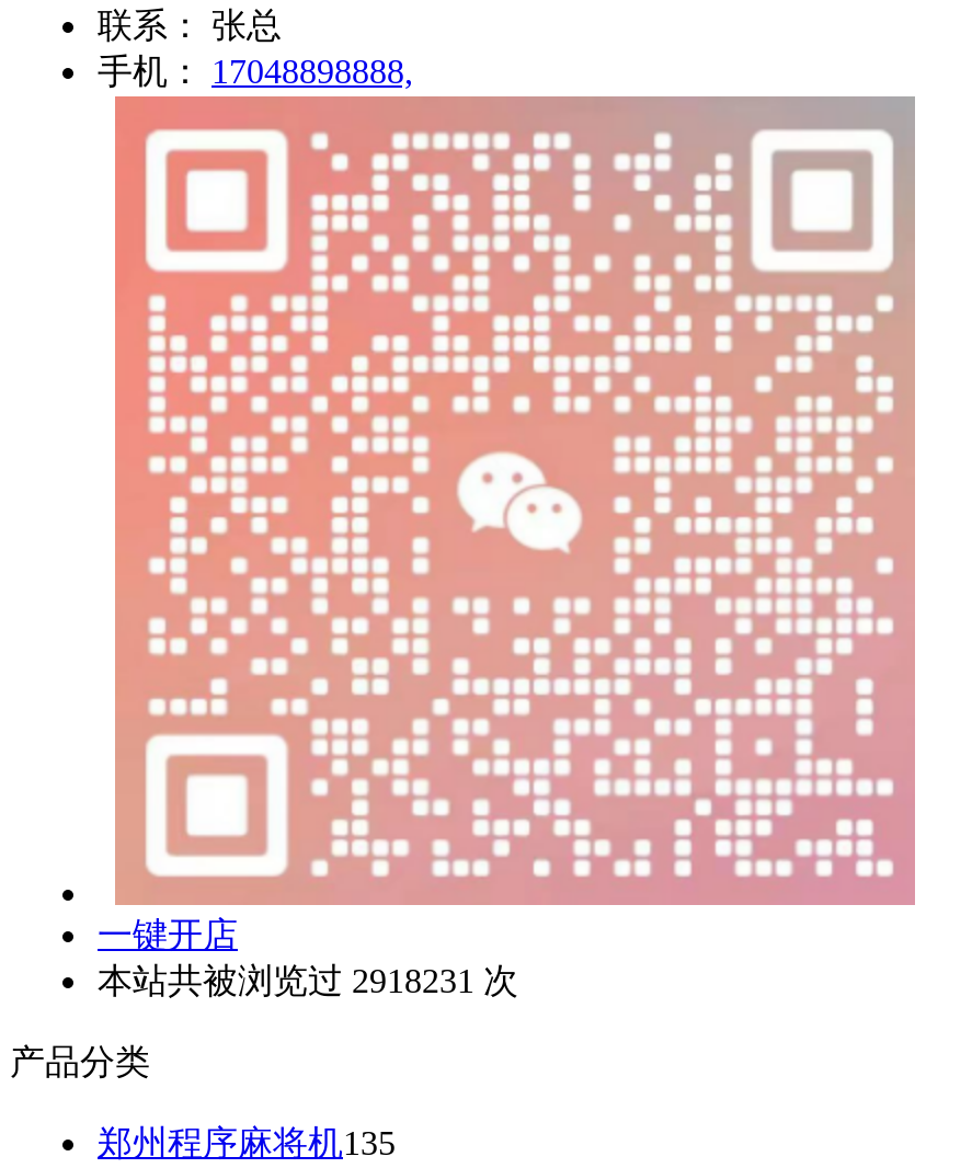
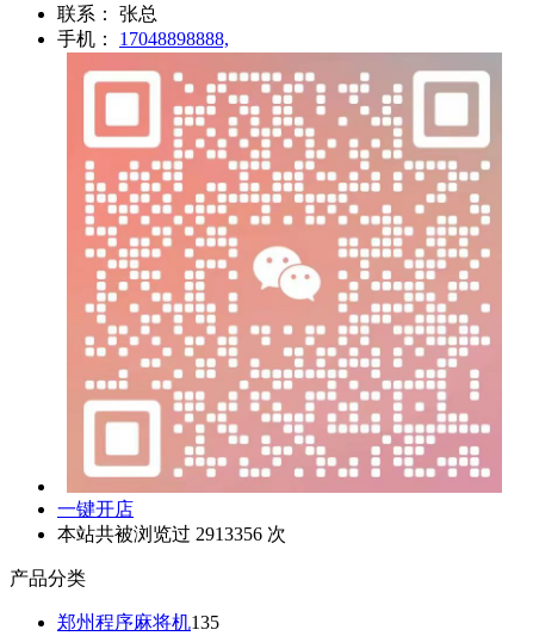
- 本站共被浏览过 2918231 次
+ 本站共被浏览过 2913356 次
